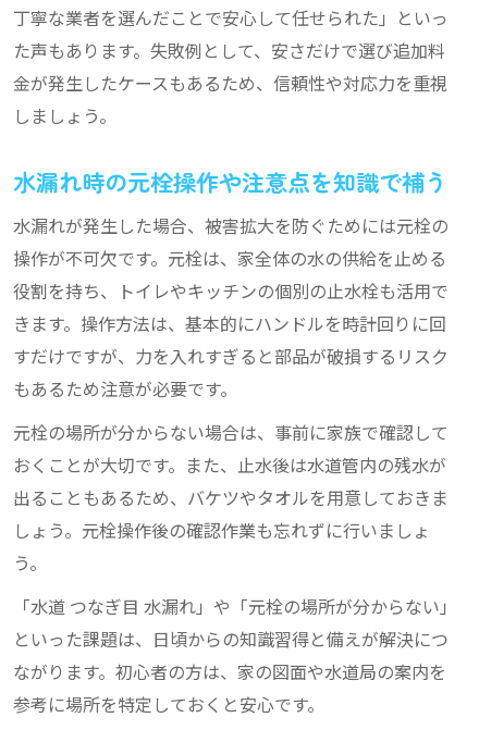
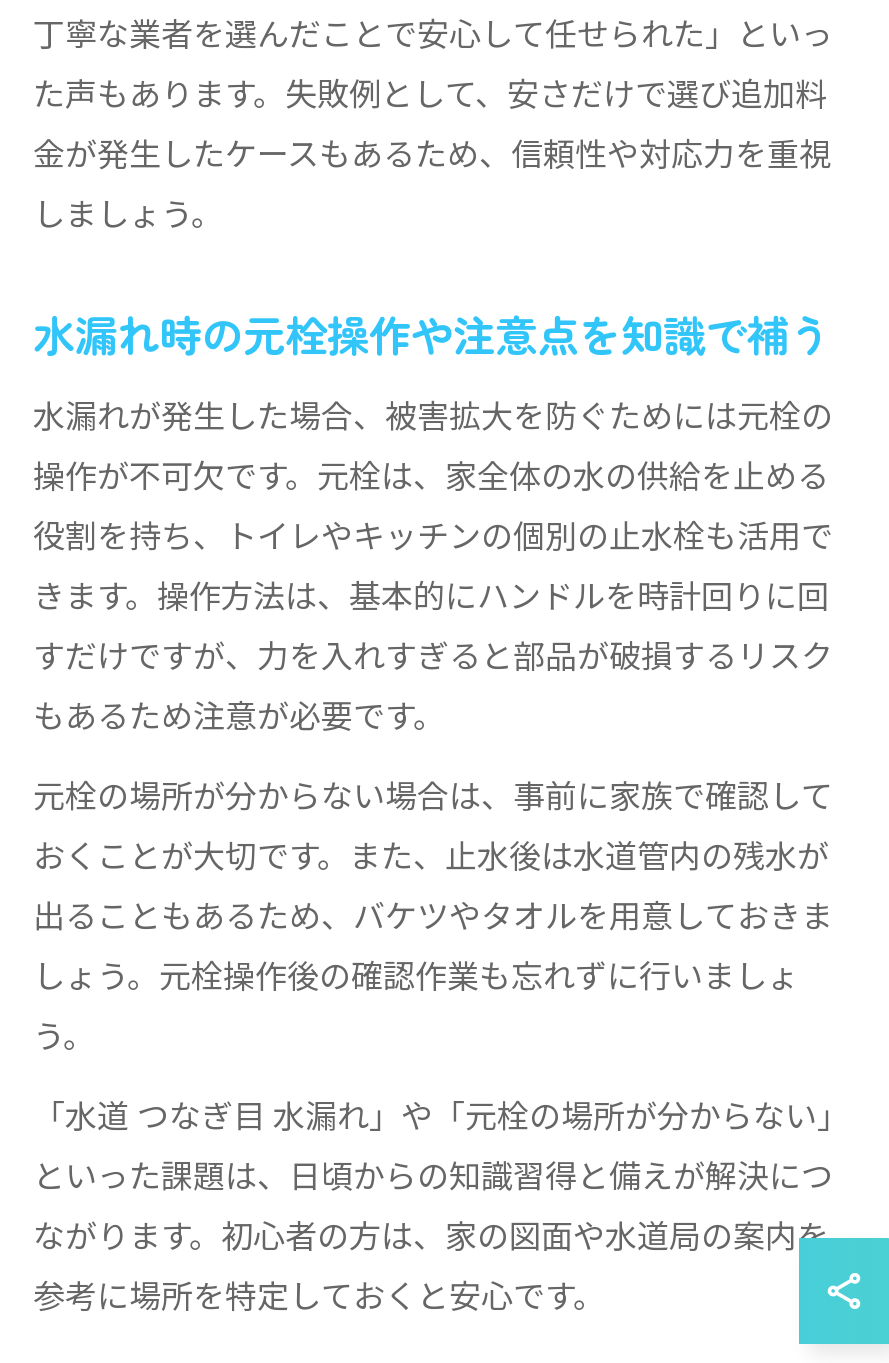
+ [image]
